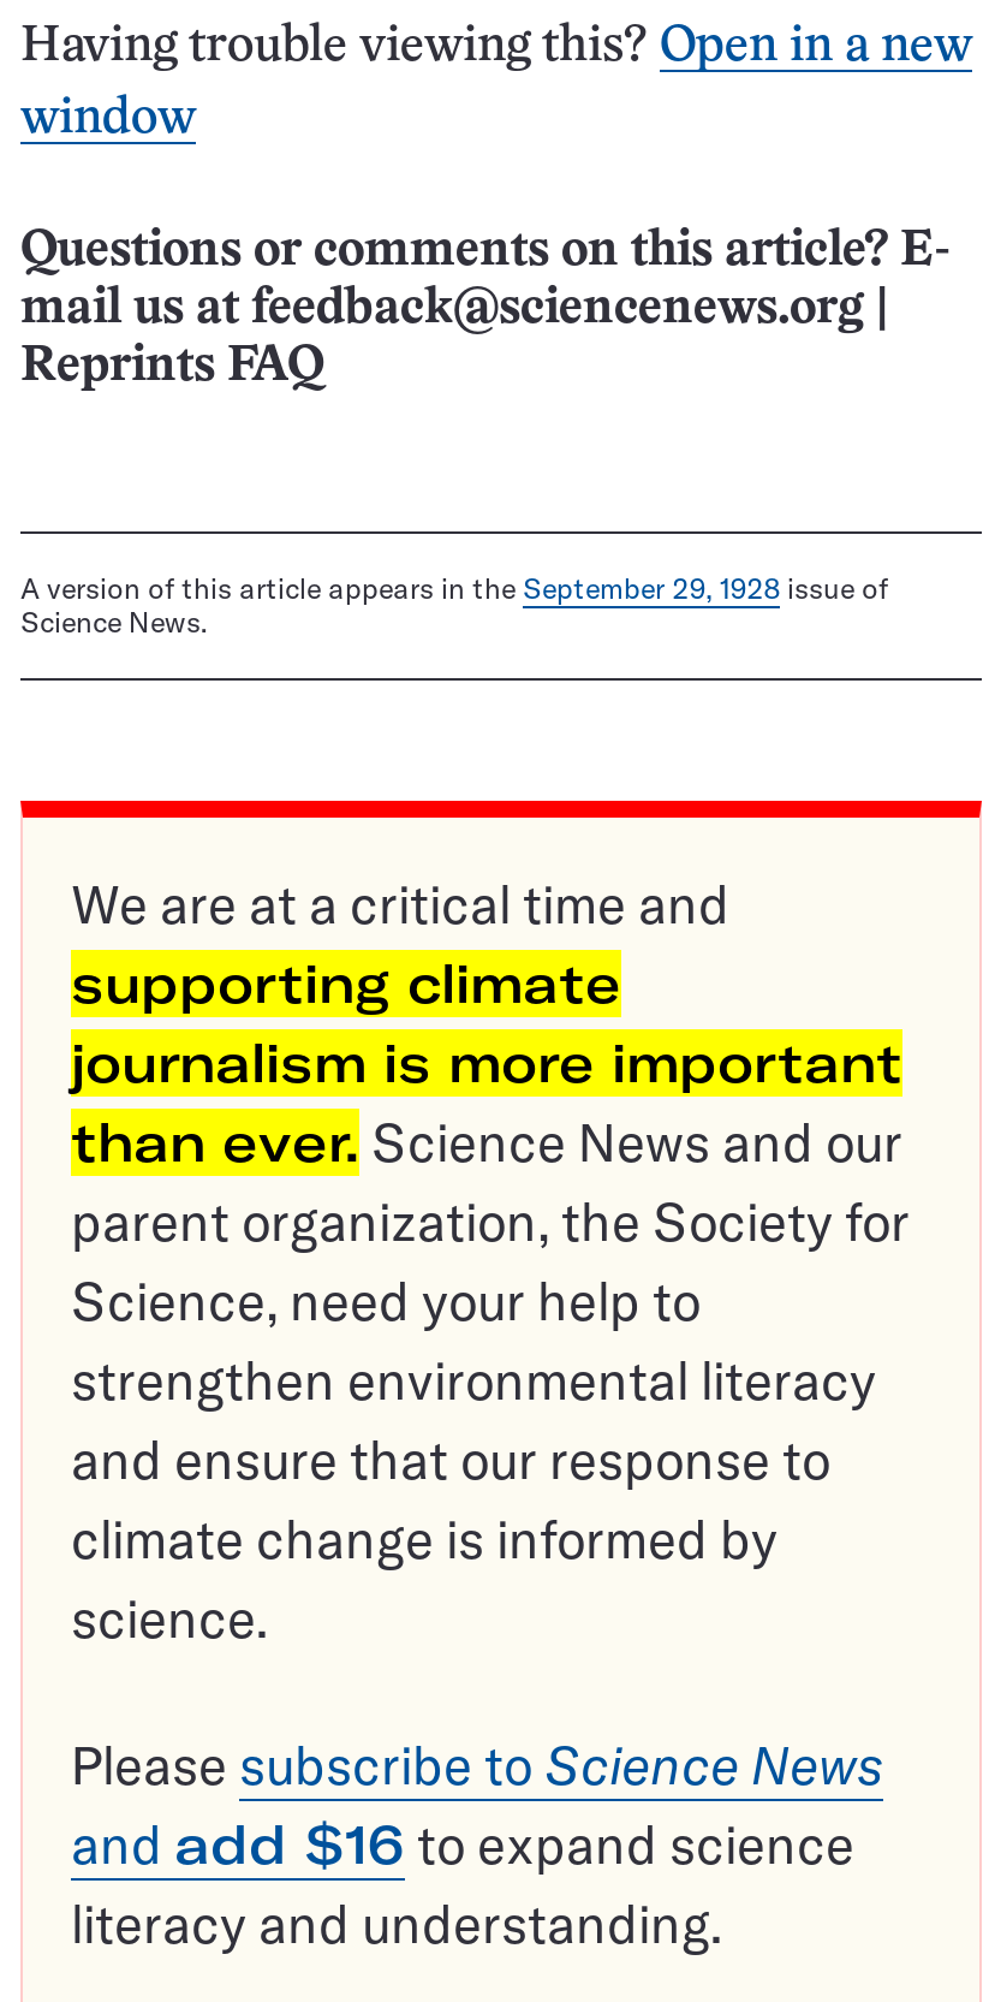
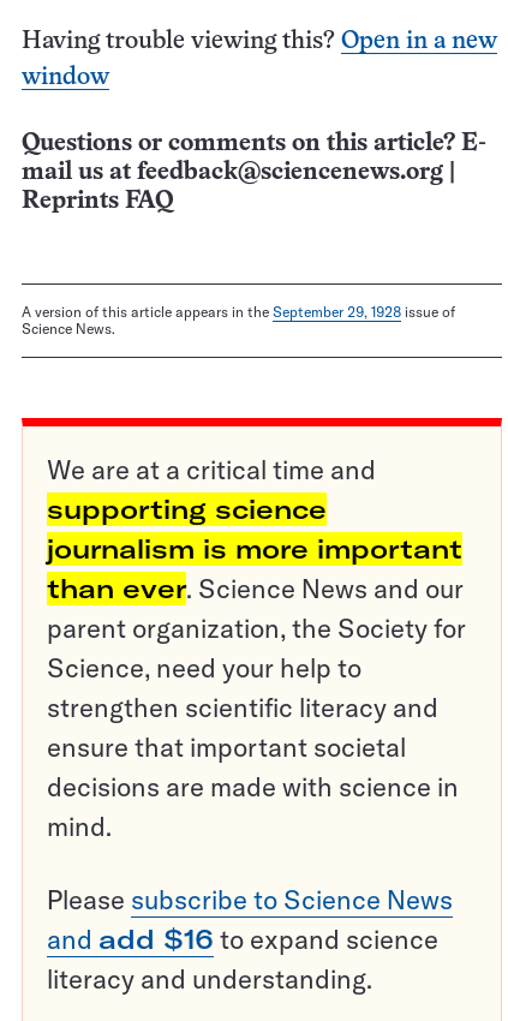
- supporting climate
+ supporting science

- strengthen environmental literacy
- and ensure that our response to
- climate change is informed by
- science.
+ strengthen scientific literacy and
+ ensure that important societal
+ decisions are made with science in
+ mind.
